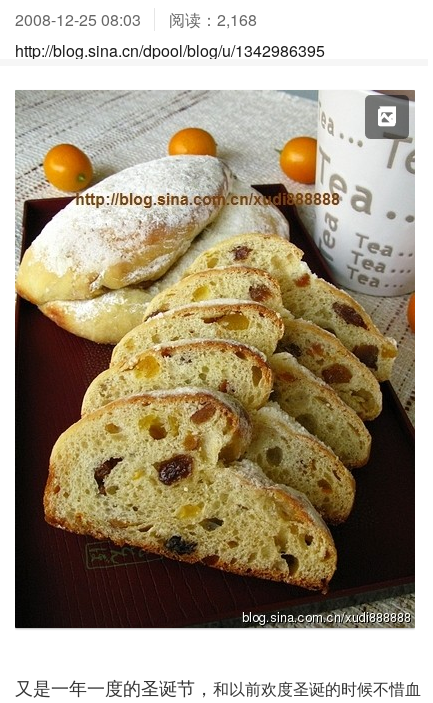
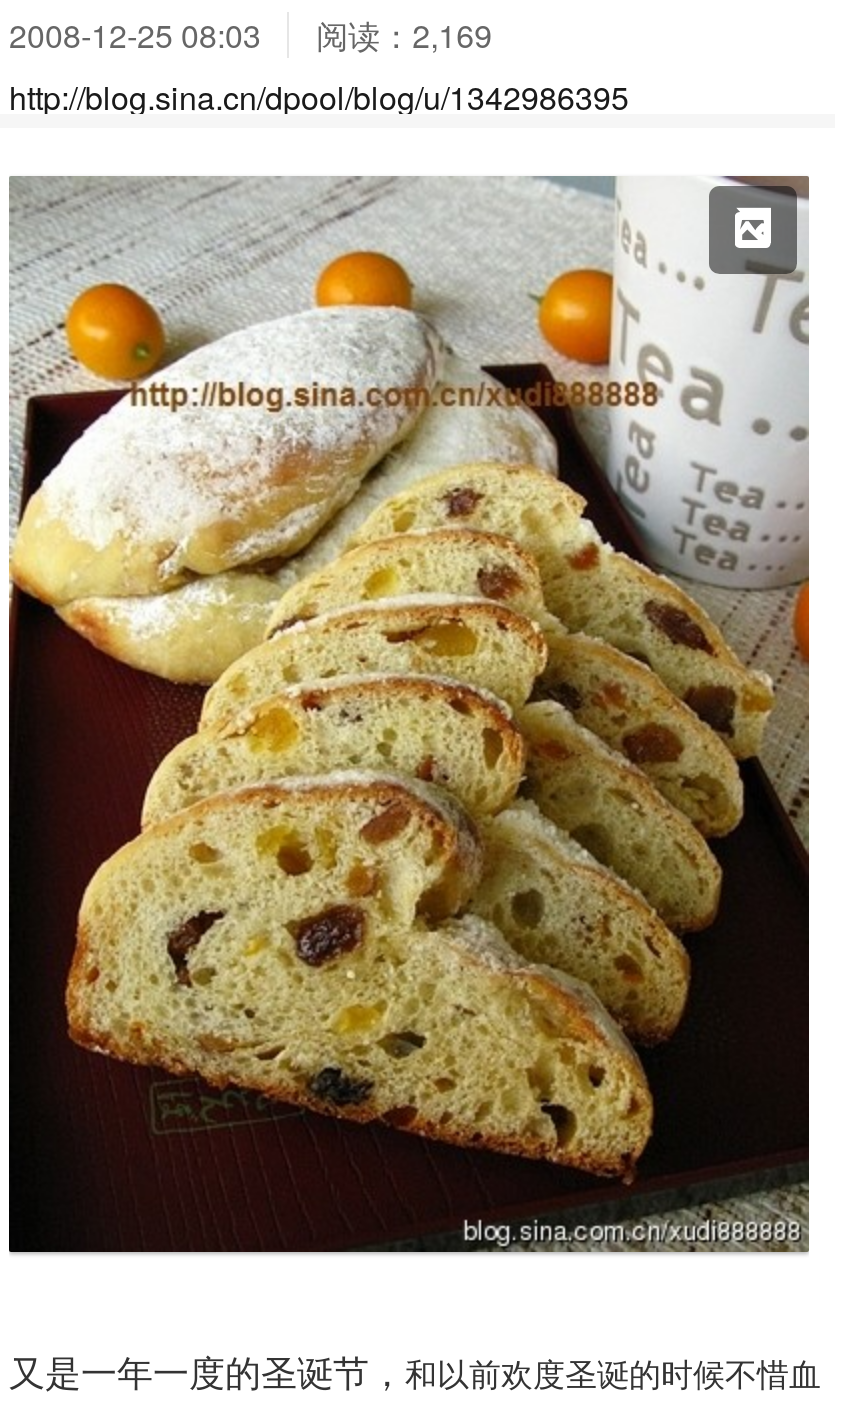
- 2008-12-25 08:03 阅读：2,168
+ 2008-12-25 08:03 阅读：2,169
